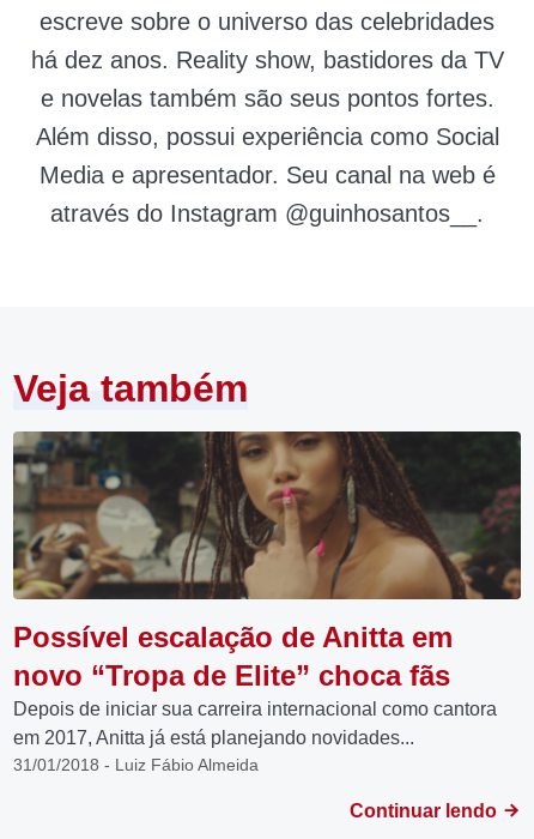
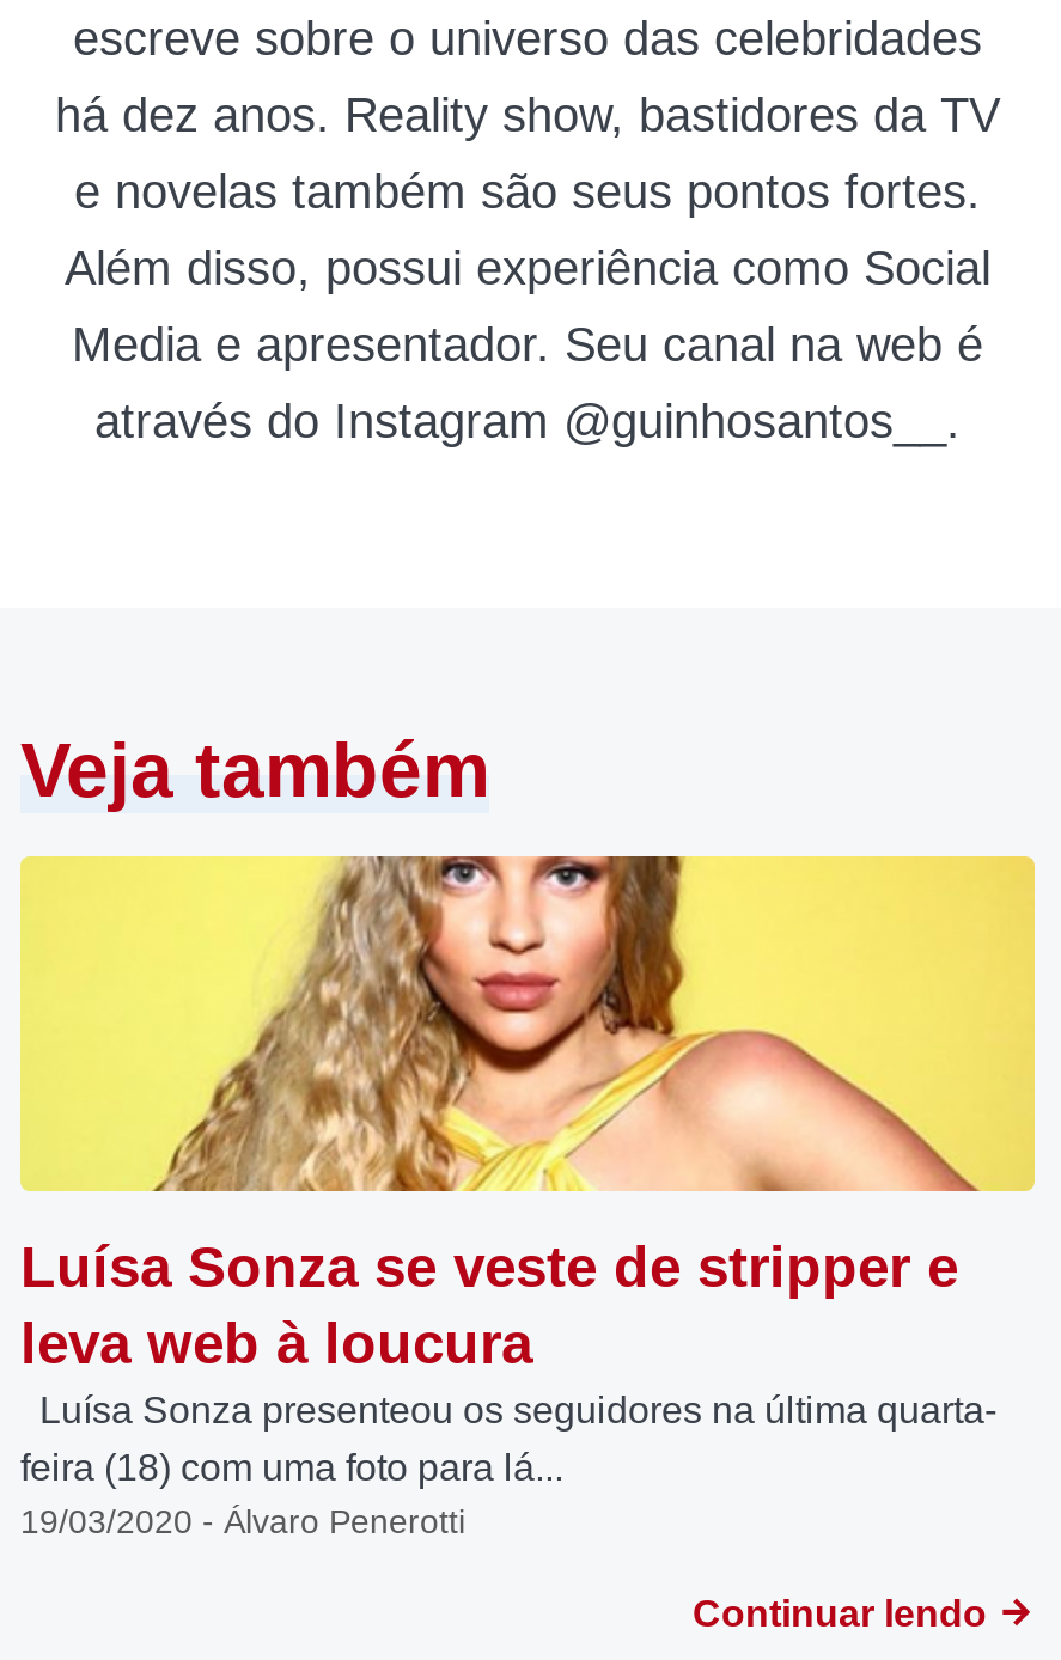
- [image]
- Possível escalação de Anitta em
- novo “Tropa de Elite” choca fãs
- Depois de iniciar sua carreira internacional como cantora
- em 2017, Anitta já está planejando novidades...
- 31/01/2018 - Luiz Fábio Almeida
+ [image]
+ Luísa Sonza se veste de stripper e
+ leva web à loucura
+ Luísa Sonza presenteou os seguidores na última quarta-
+ feira (18) com uma foto para lá...
+ 19/03/2020 - Álvaro Penerotti
